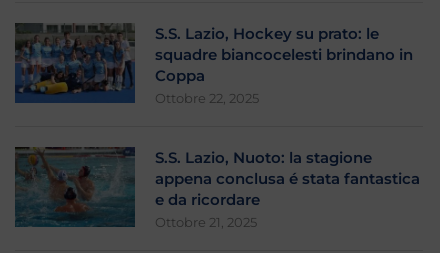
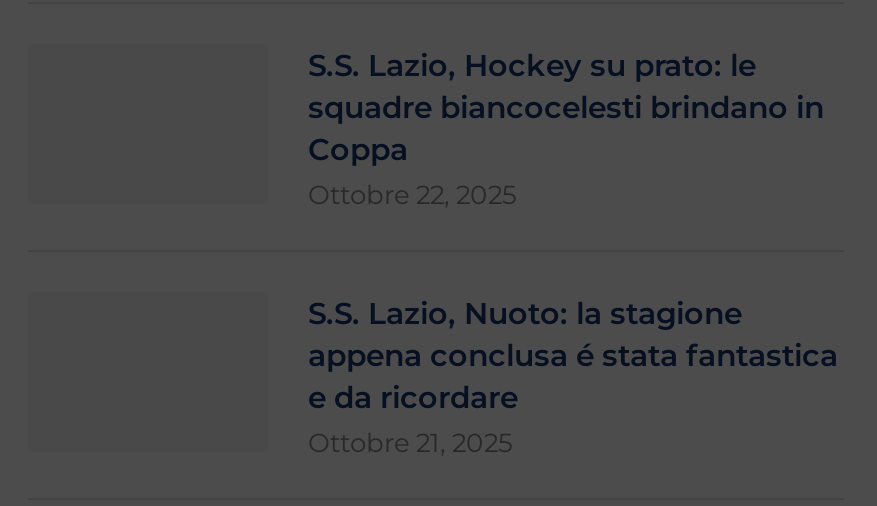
- [image]

- [image]
